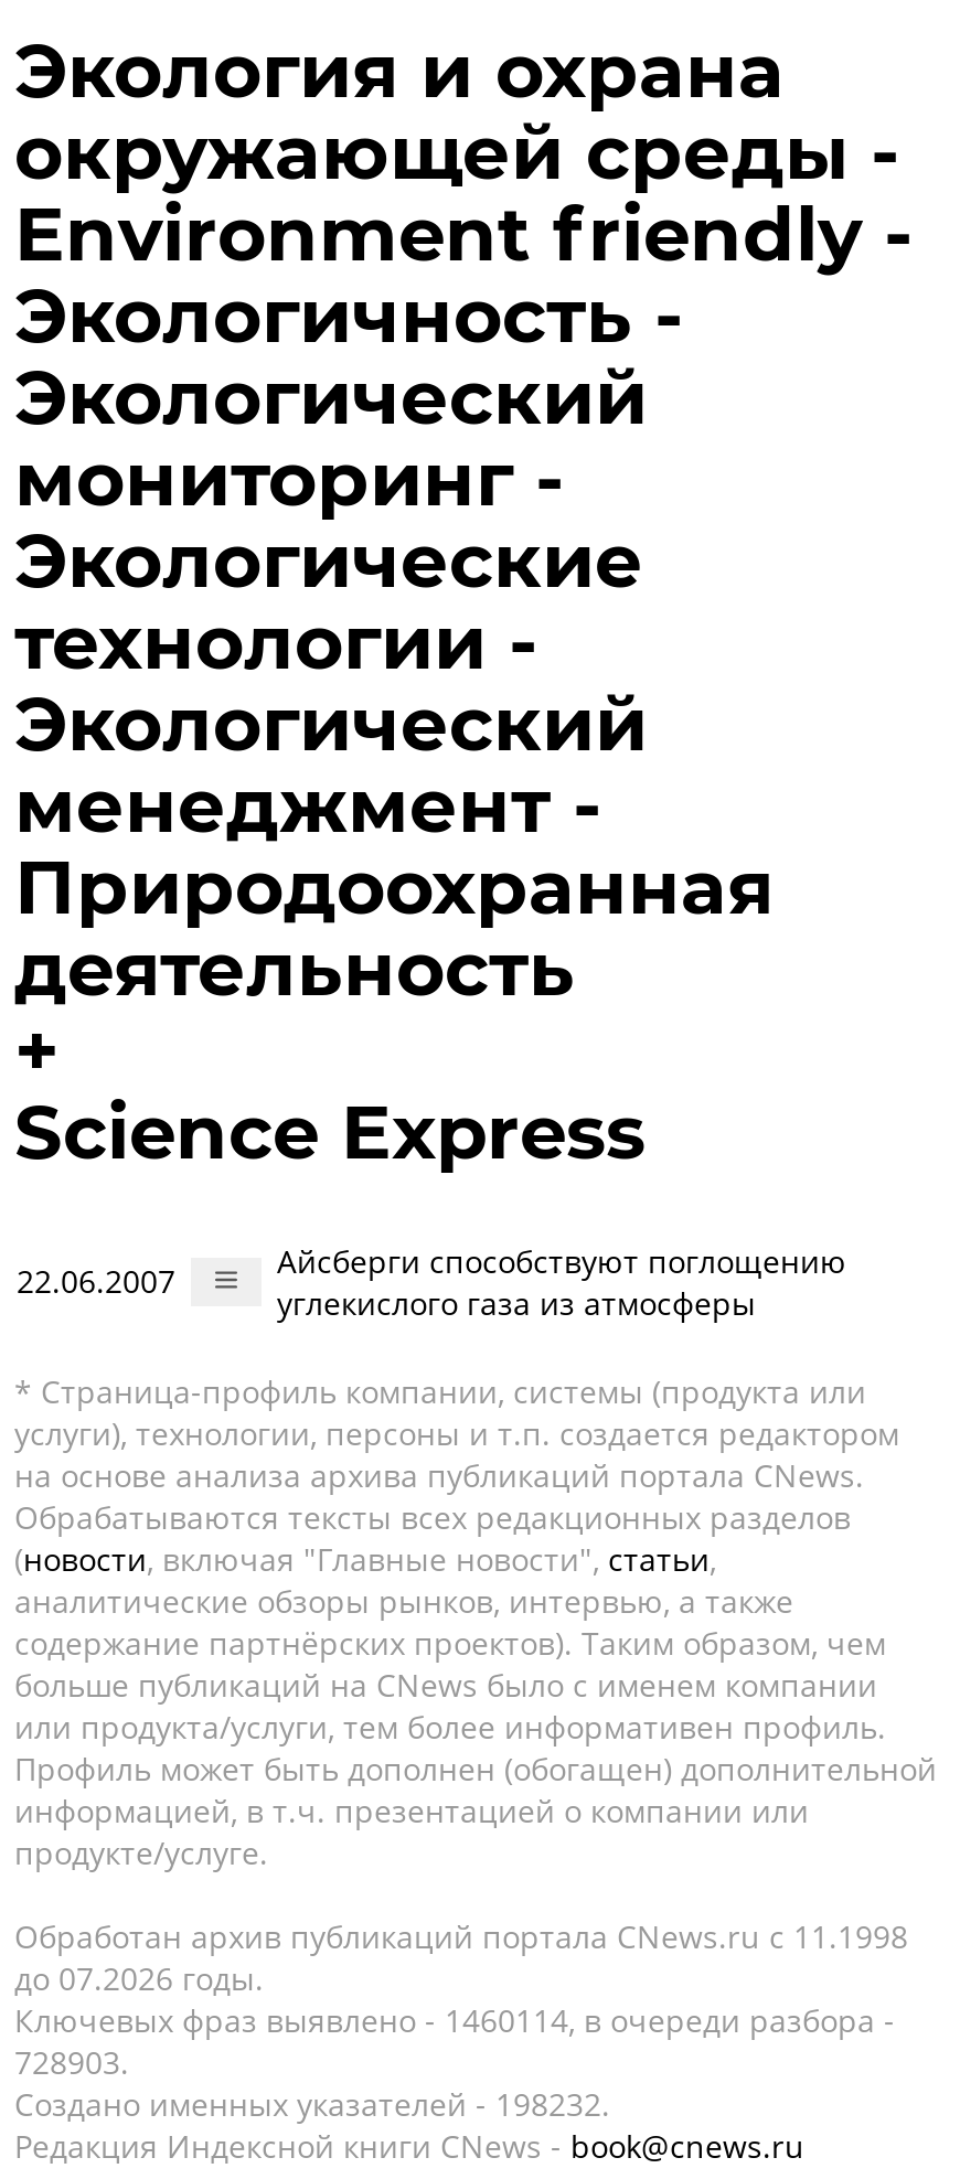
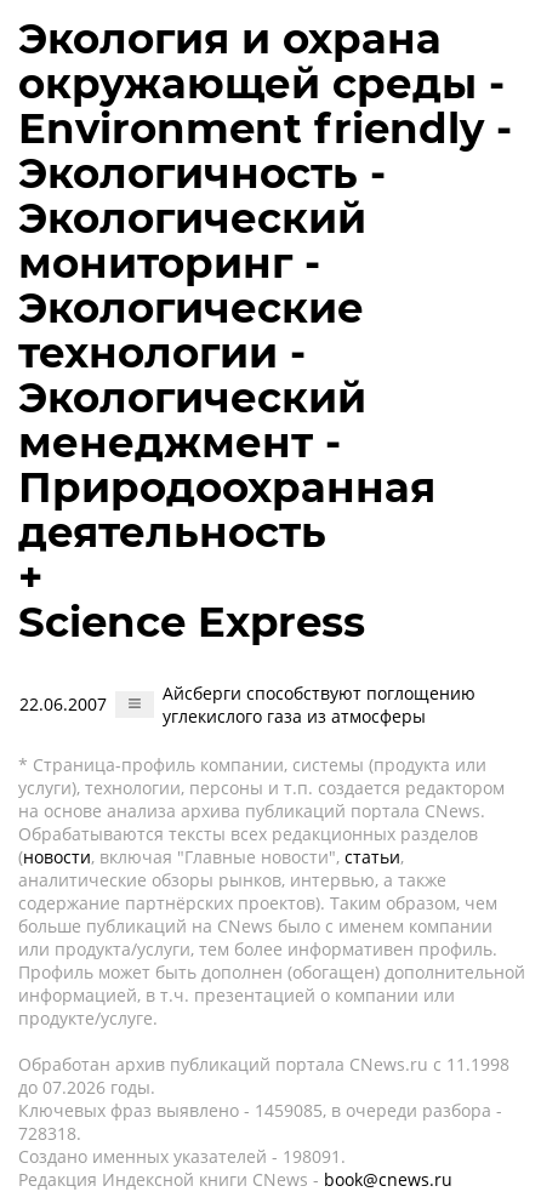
- Ключевых фраз выявлено - 1460114, в очереди разбора -
+ Ключевых фраз выявлено - 1459085, в очереди разбора -

- 728903.
+ 728318.

- Создано именных указателей - 198232.
+ Создано именных указателей - 198091.
